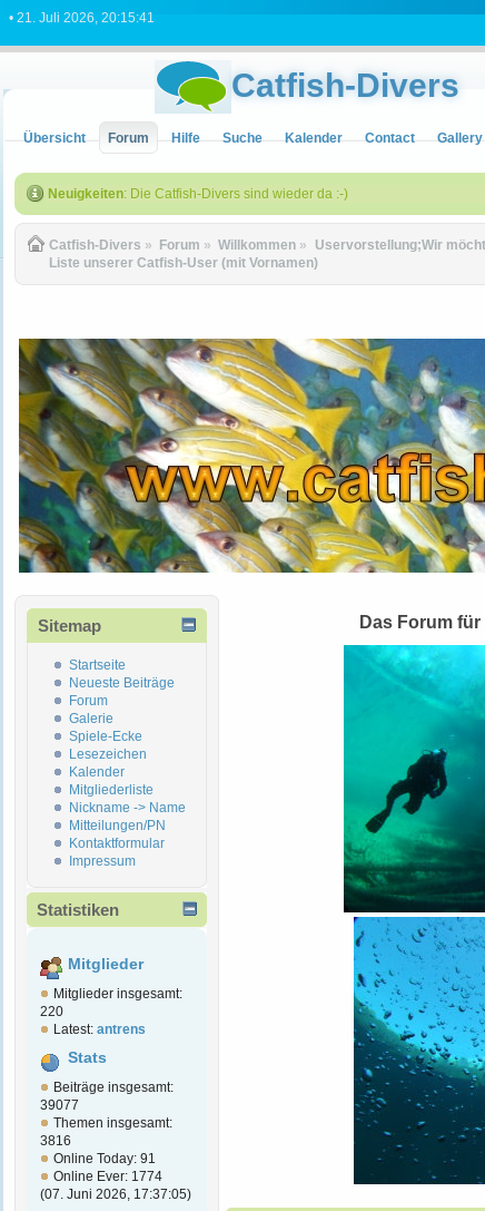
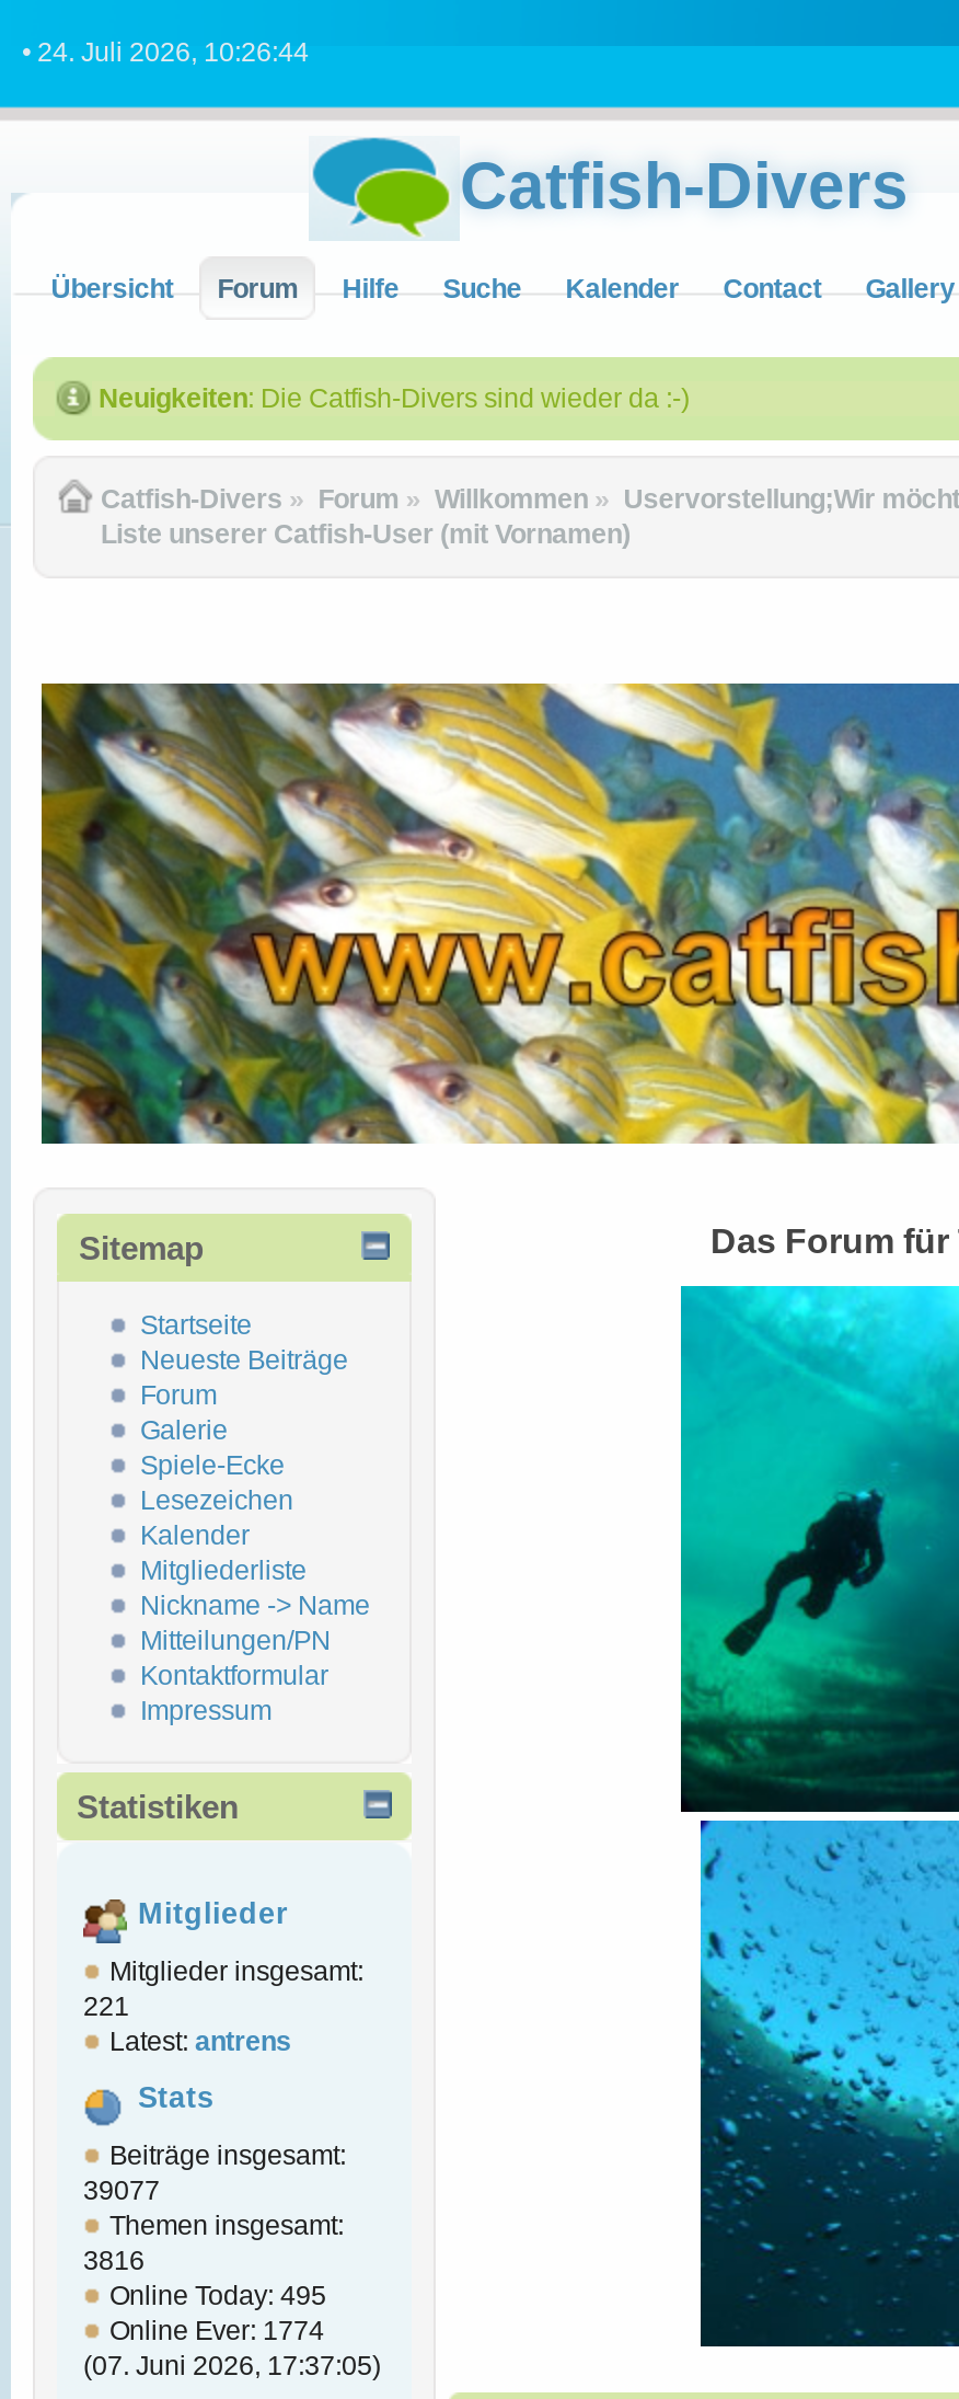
- • 21. Juli 2026, 20:15:41
+ • 24. Juli 2026, 10:26:44

- 220
+ 221

- Online Today: 91
+ Online Today: 495
